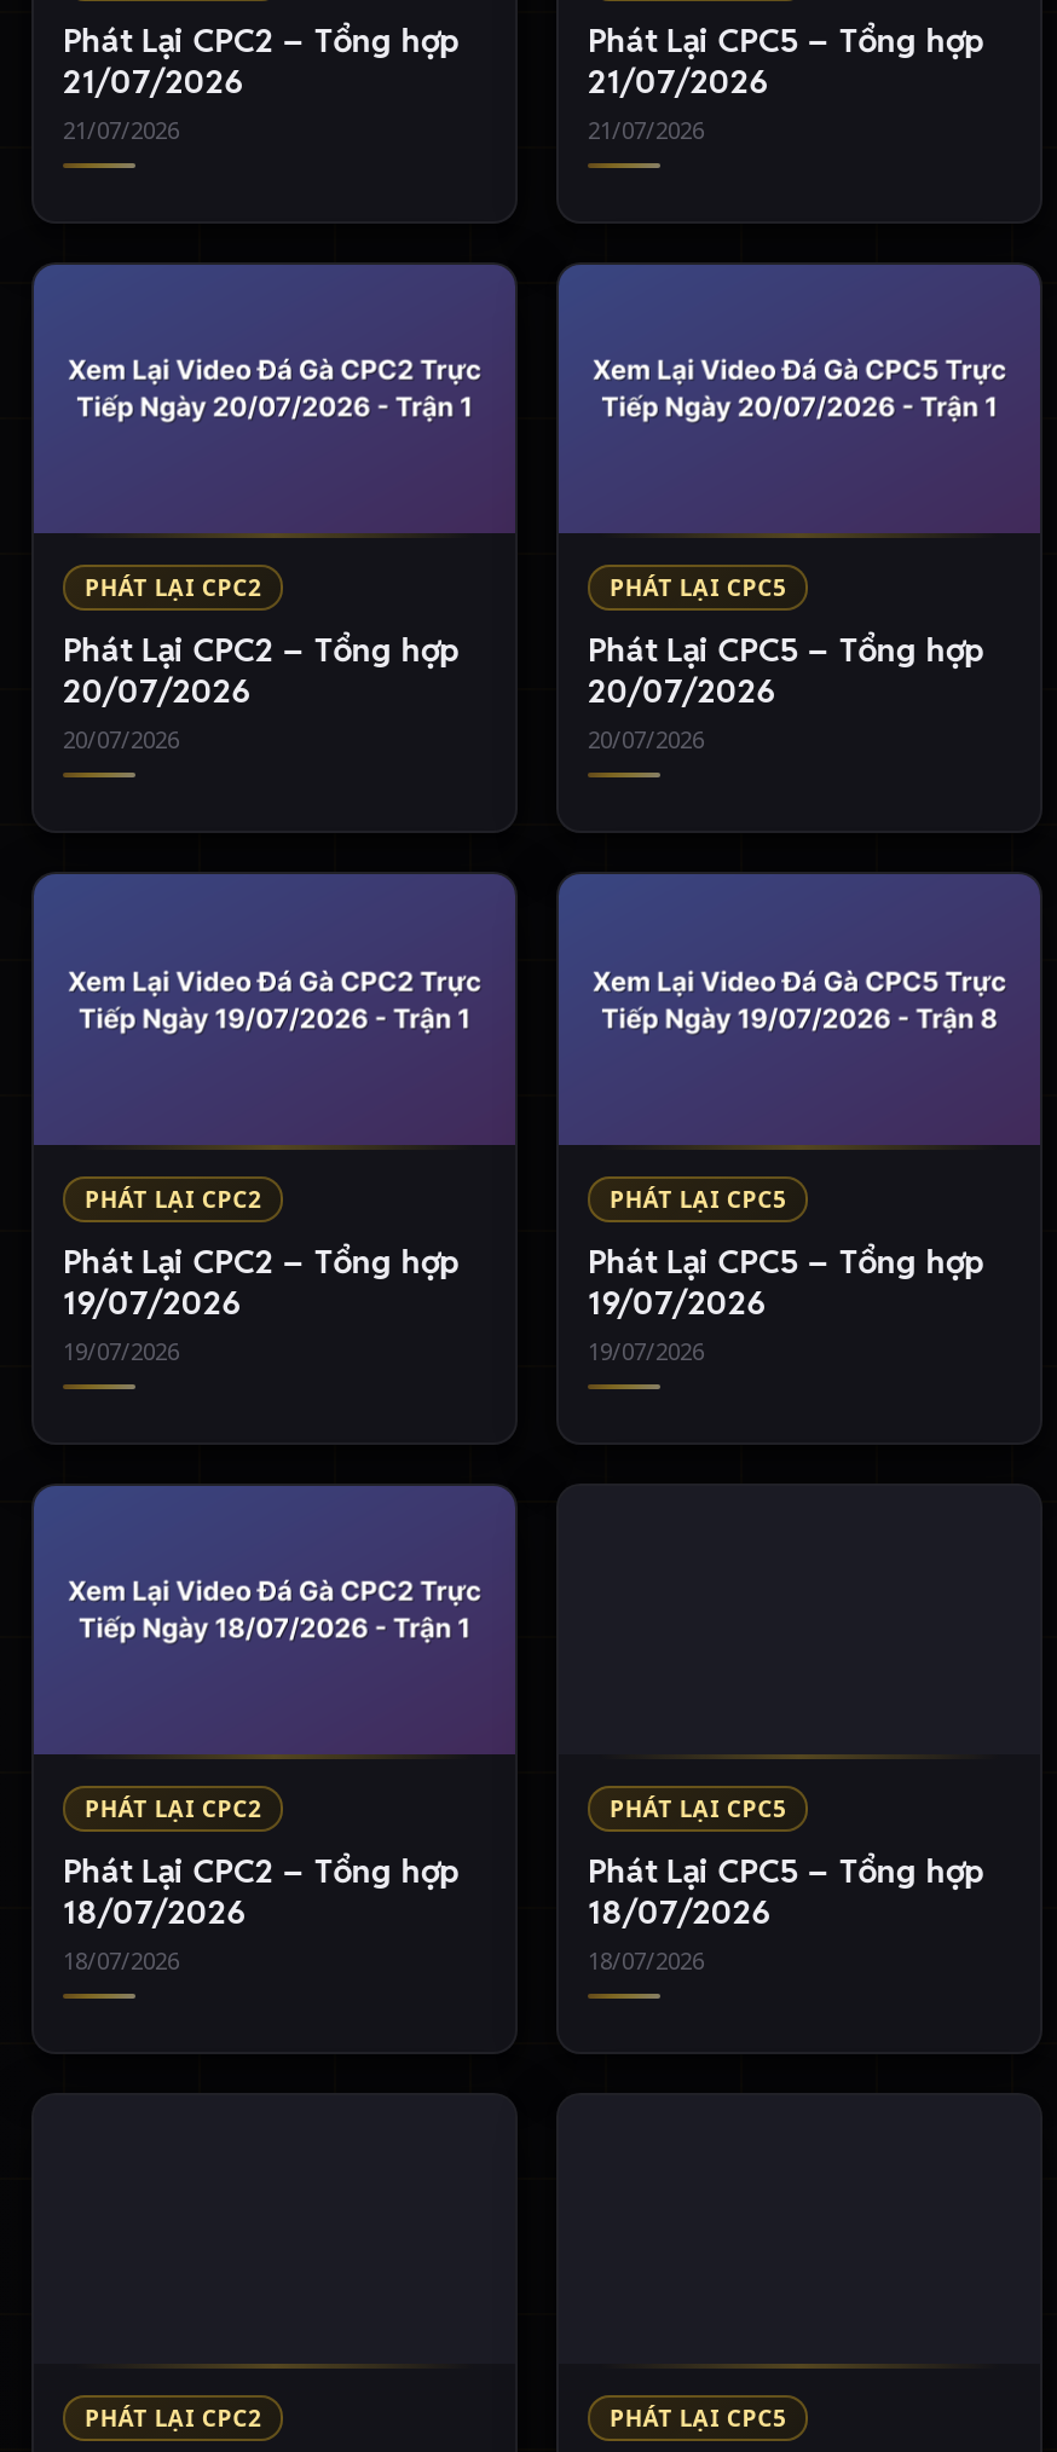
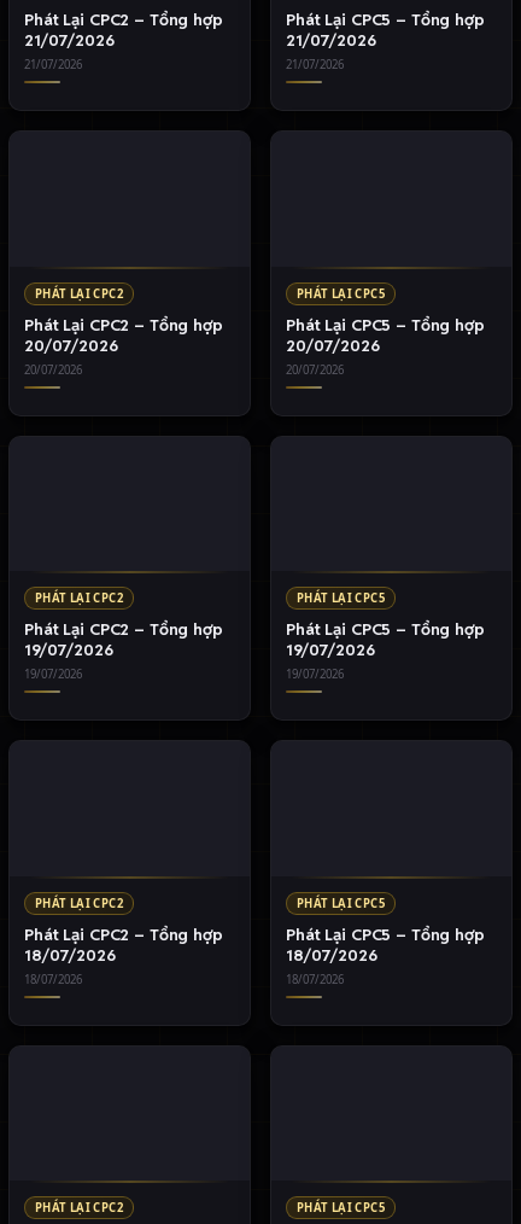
- [image]

- [image]

- [image]

- [image]

- [image]
